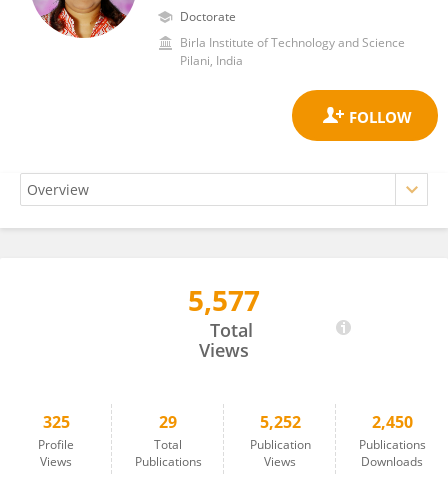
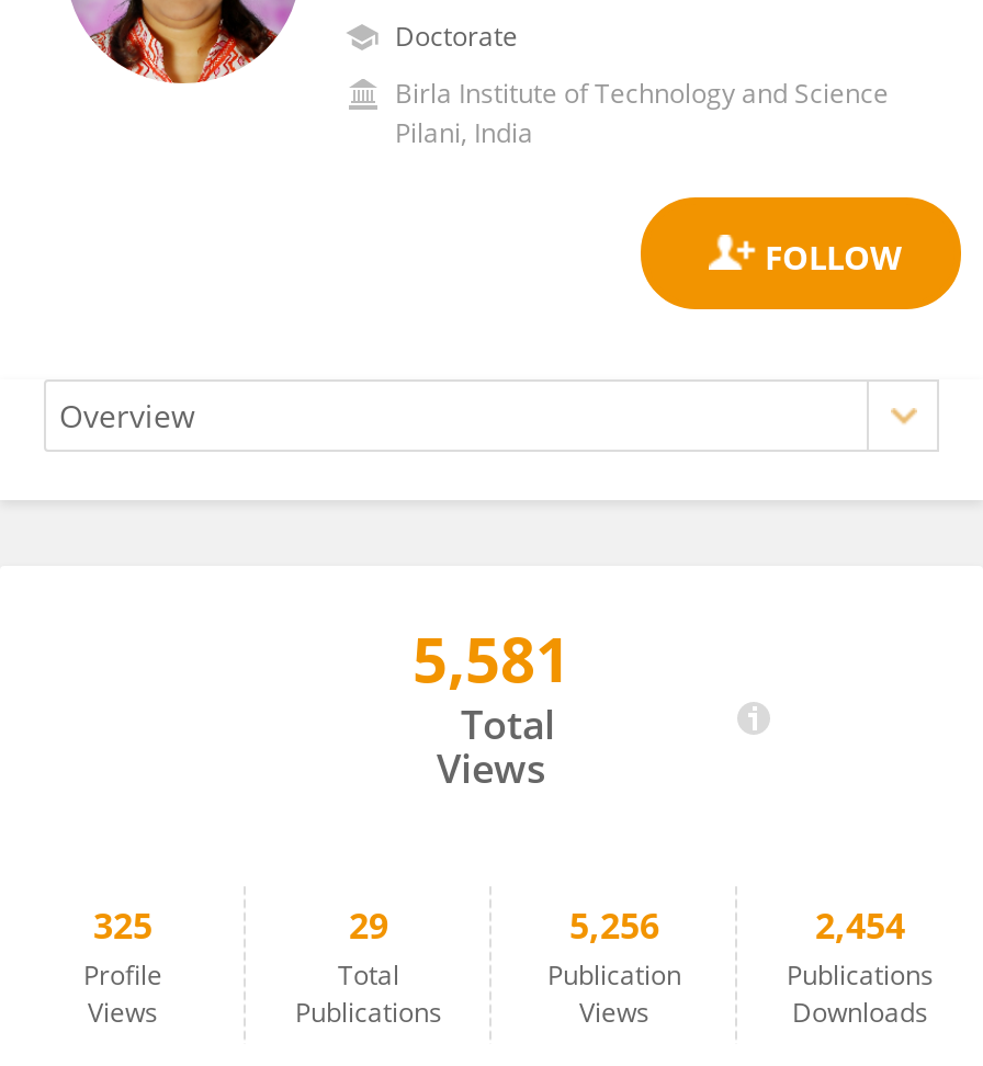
- 5,577
+ 5,581

- 5,252
+ 5,256

- 2,450
+ 2,454
